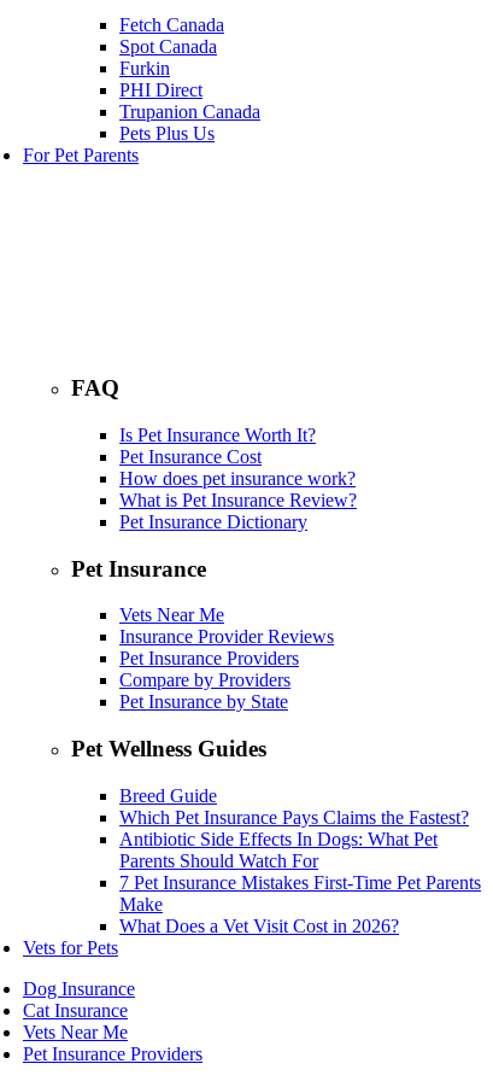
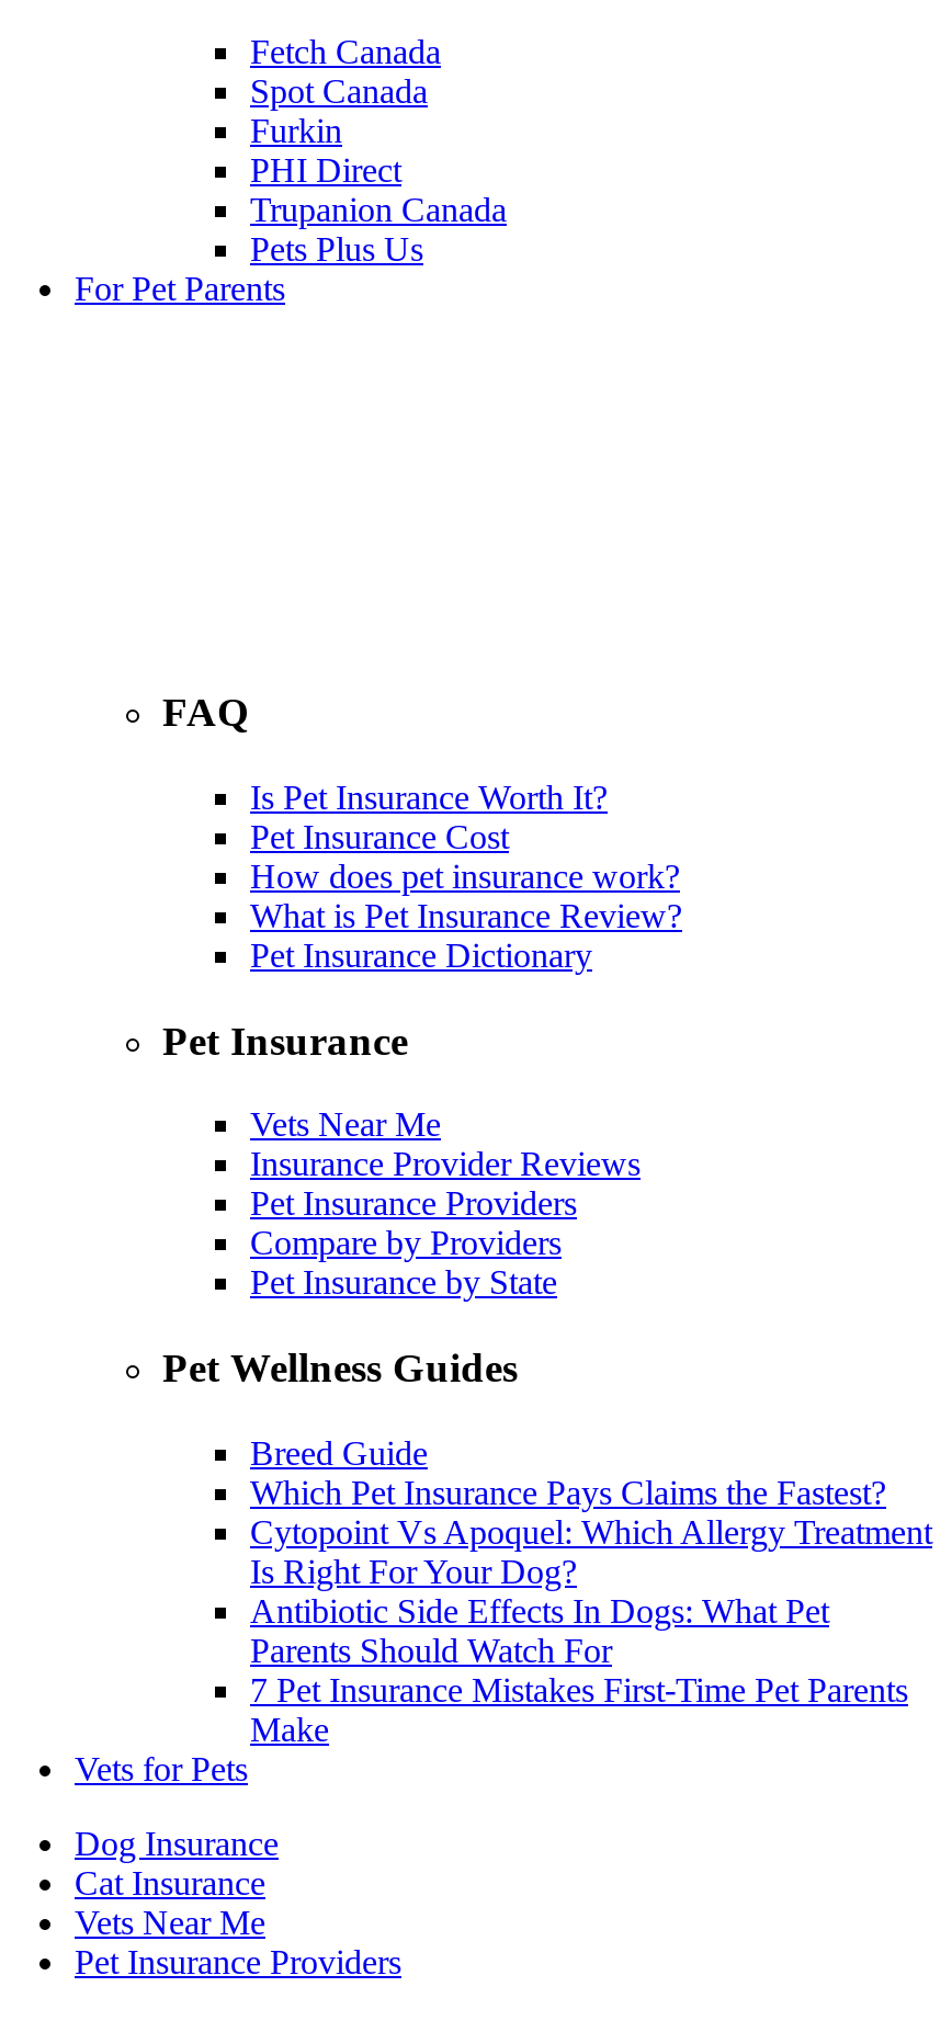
+ Cytopoint Vs Apoquel: Which Allergy Treatment
+ Is Right For Your Dog?

moved down: Antibiotic Side Effects In Dogs: What Pet | Parents Should Watch For | 7 Pet Insurance Mistakes First-Time Pet Parents | Make

- What Does a Vet Visit Cost in 2026?
